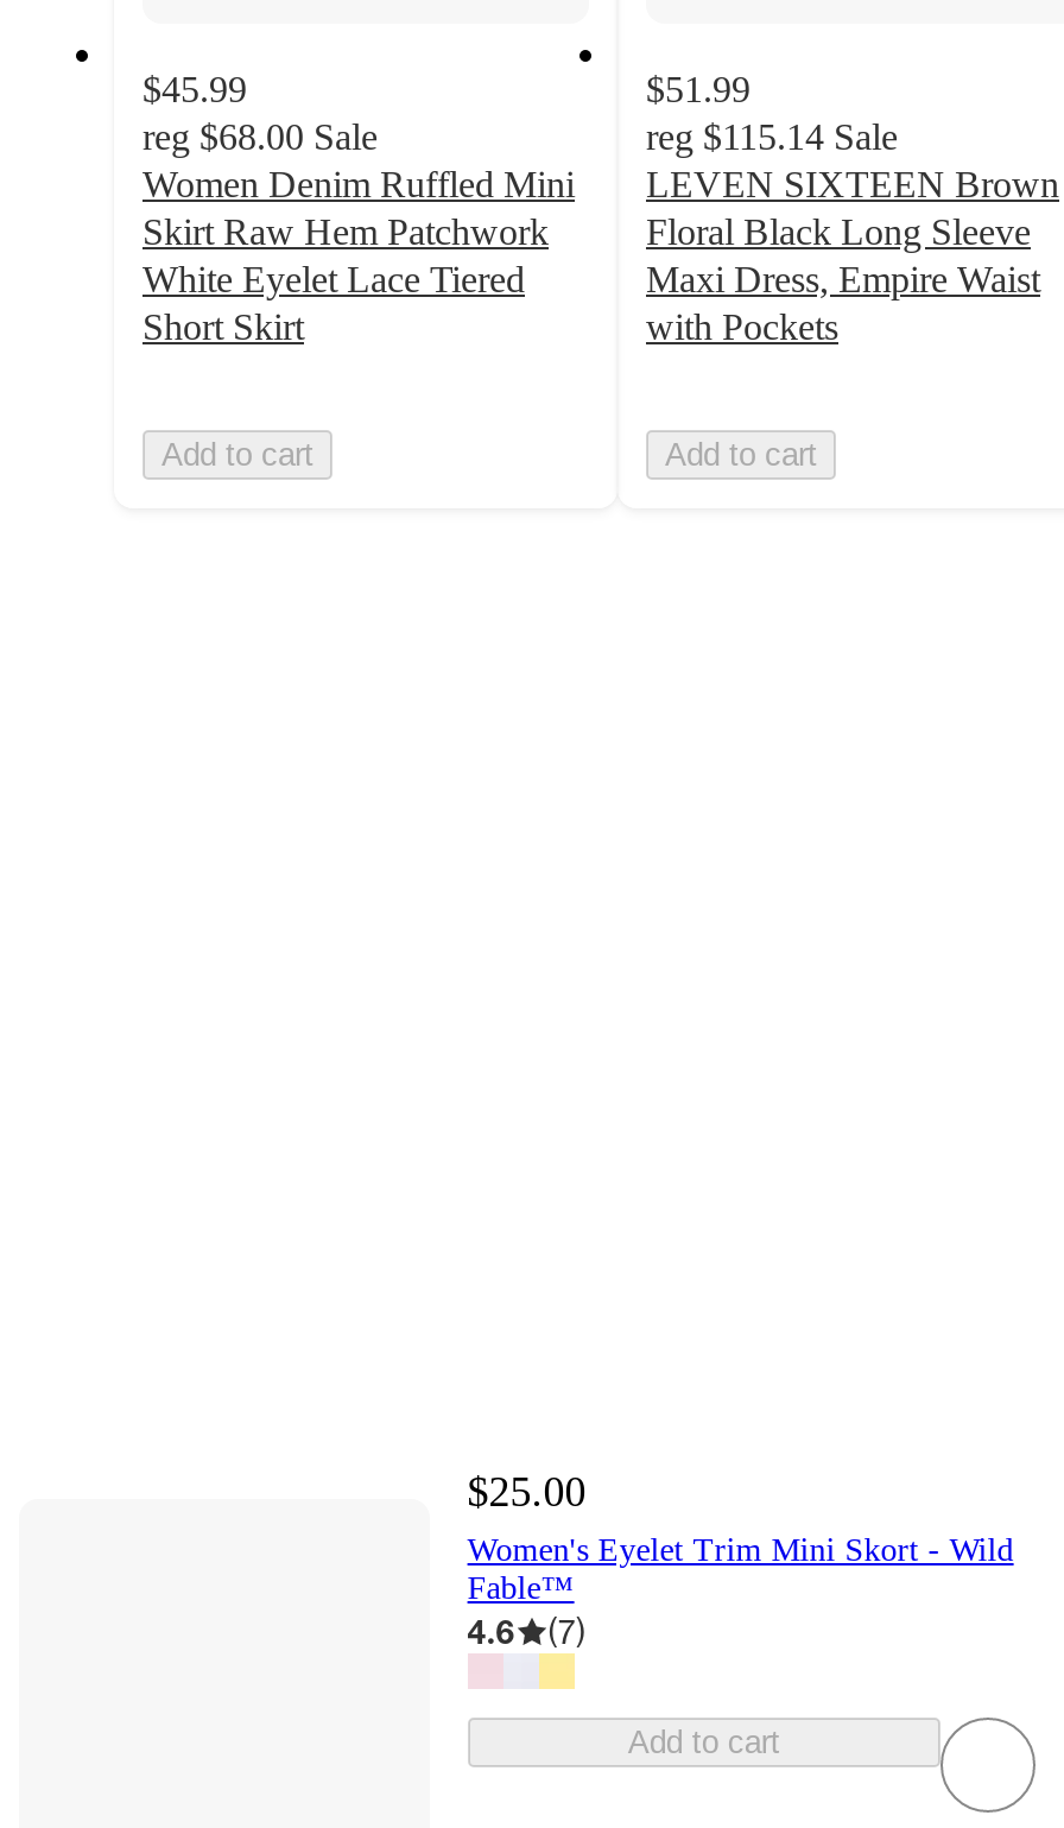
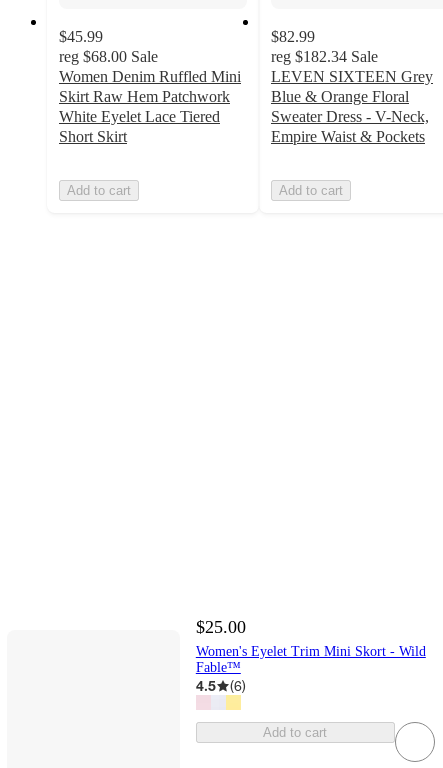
- $51.99
- reg $115.14 Sale
- LEVEN SIXTEEN Brown
- Floral Black Long Sleeve
- Maxi Dress, Empire Waist
- with Pockets
+ $82.99
+ reg $182.34 Sale
+ LEVEN SIXTEEN Grey
+ Blue & Orange Floral
+ Sweater Dress - V-Neck,
+ Empire Waist & Pockets

- 4.6
+ 4.5

- (7)
+ (6)
